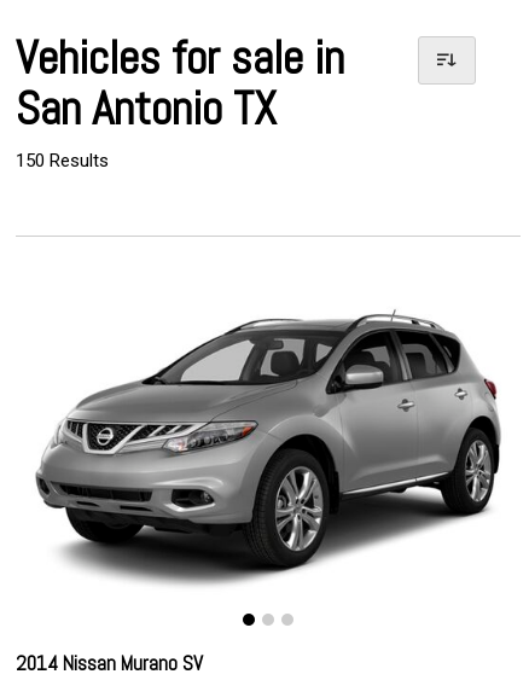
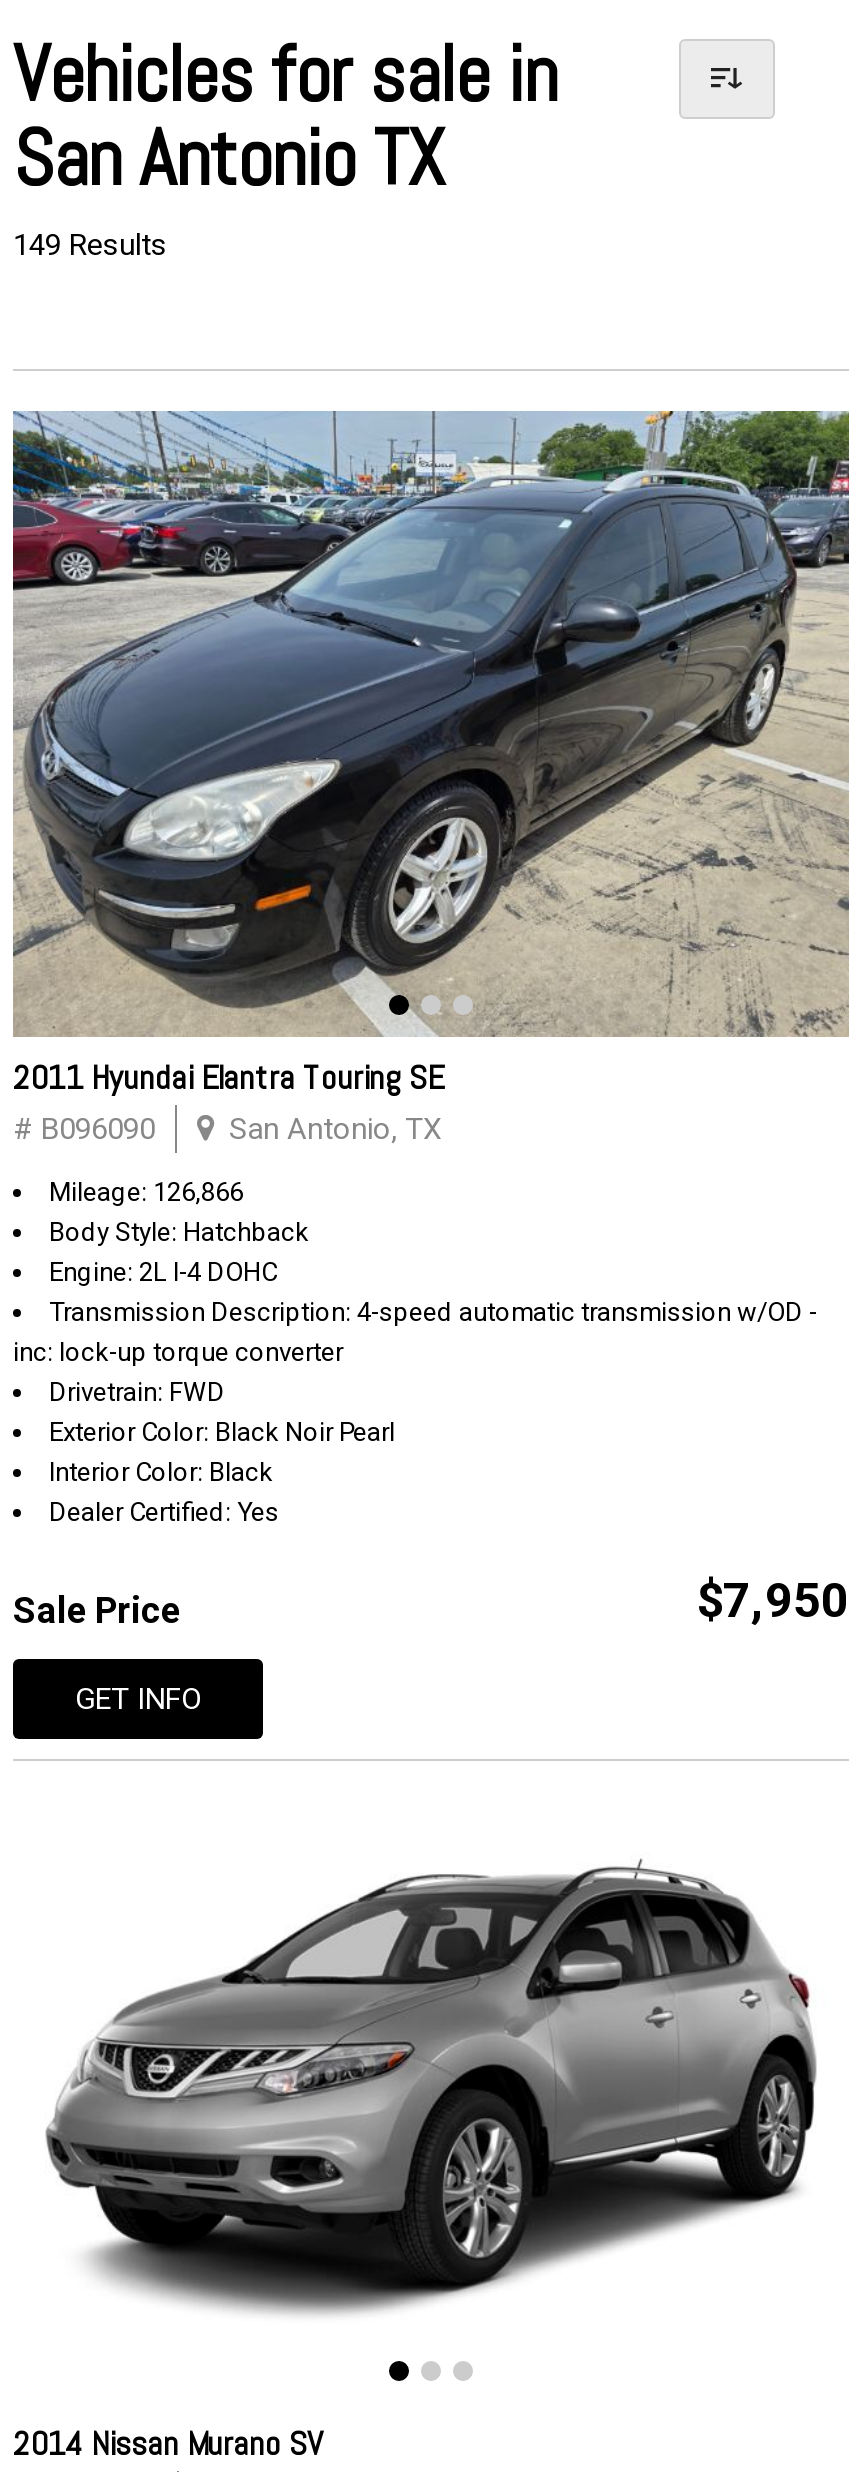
+ [image]
+ 2011 Hyundai Elantra Touring SE
+ # B096090
+ San Antonio, TX
+ Mileage: 126,866
+ Body Style: Hatchback
+ Engine: 2L I-4 DOHC
+ Transmission Description: 4-speed automatic transmission w/OD -
+ inc: lock-up torque converter
+ Drivetrain: FWD
+ Exterior Color: Black Noir Pearl
+ Interior Color: Black
+ Dealer Certified: Yes
+ Sale Price
+ $7,950
+ GET INFO

- 150 Results
+ 149 Results
